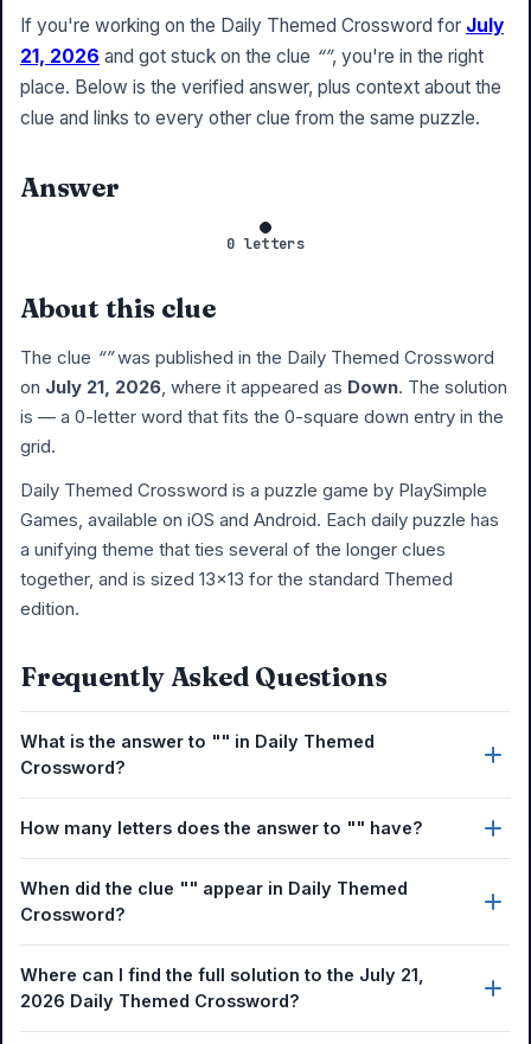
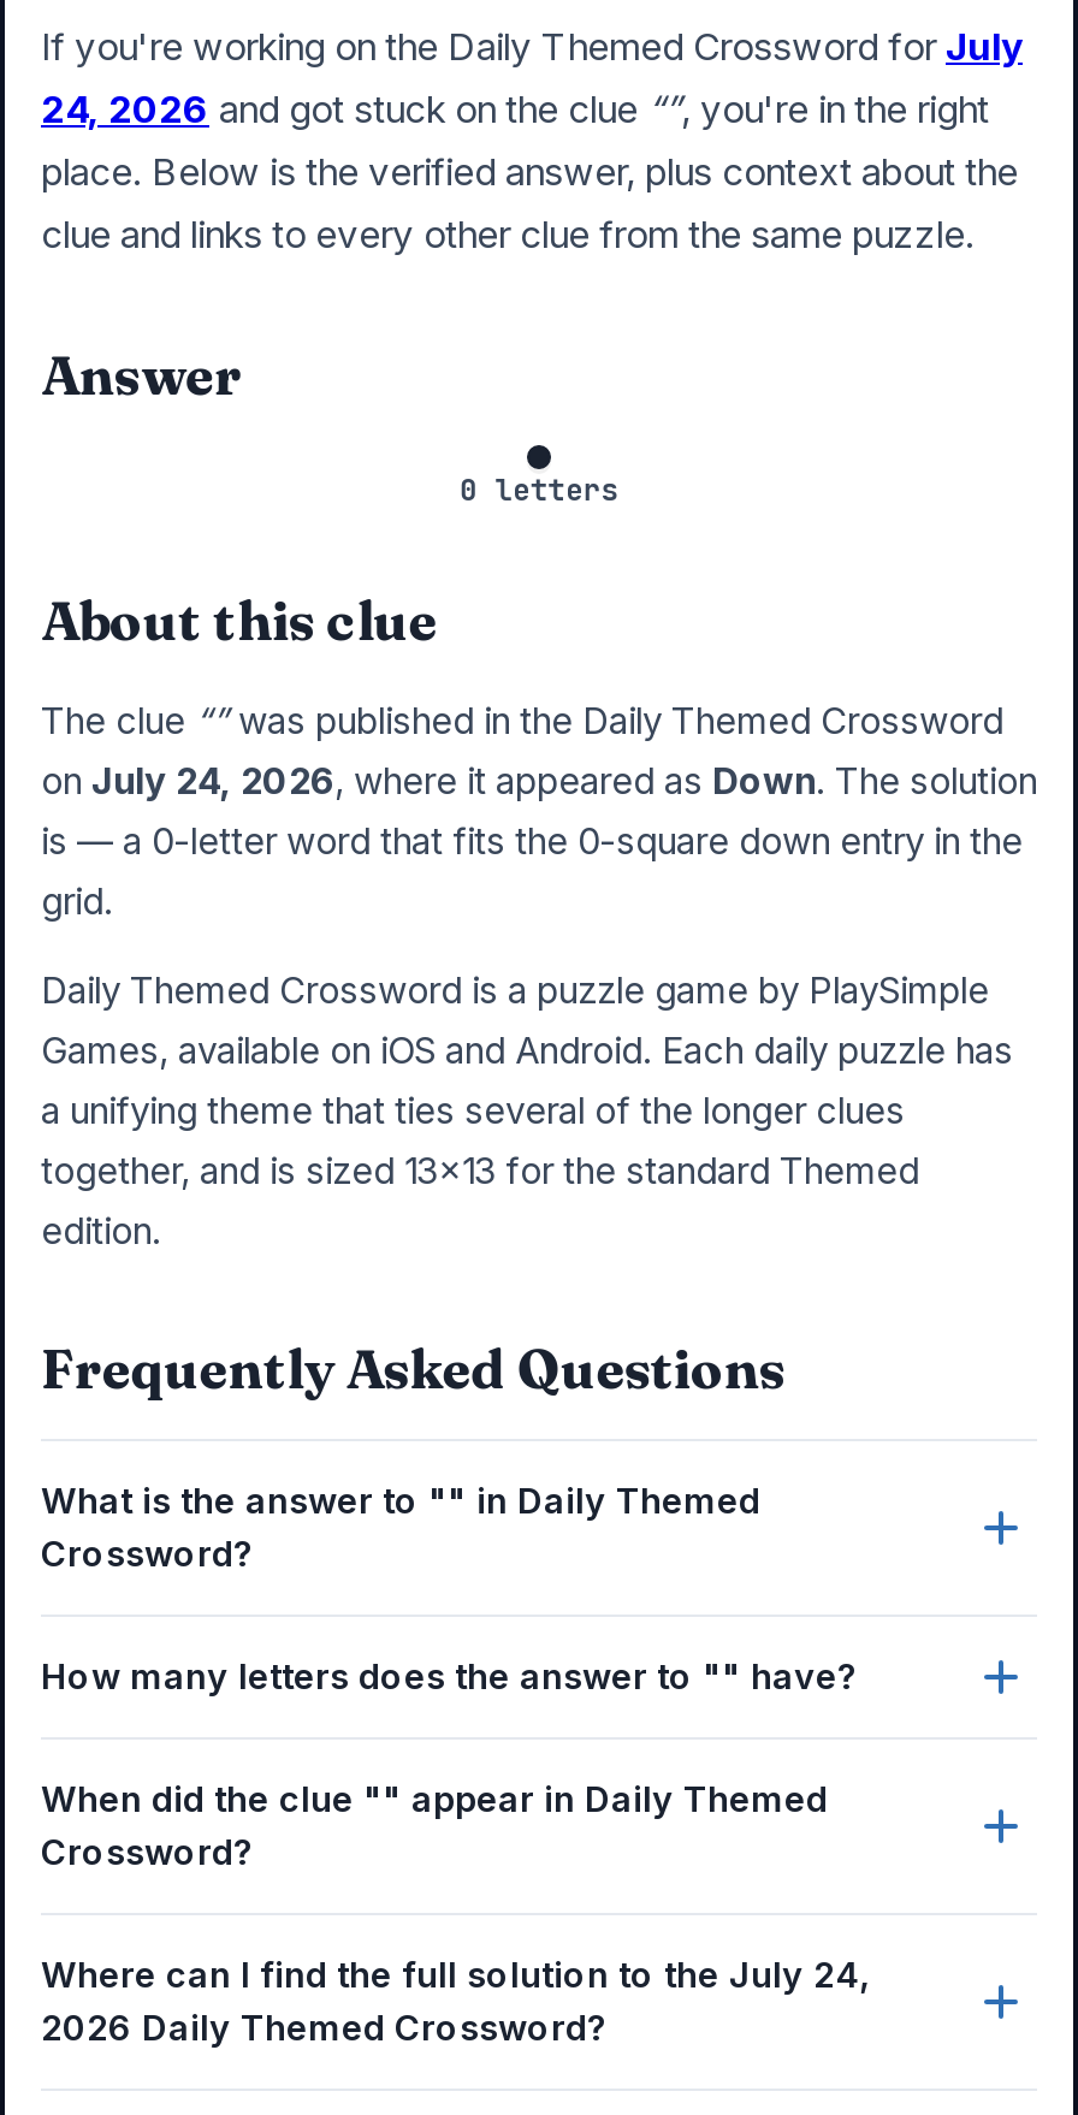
- 21, 2026 and got stuck on the clue “”, you're in the right
+ 24, 2026 and got stuck on the clue “”, you're in the right

- on July 21, 2026, where it appeared as Down. The solution
+ on July 24, 2026, where it appeared as Down. The solution

- Where can I find the full solution to the July 21,
+ Where can I find the full solution to the July 24,
